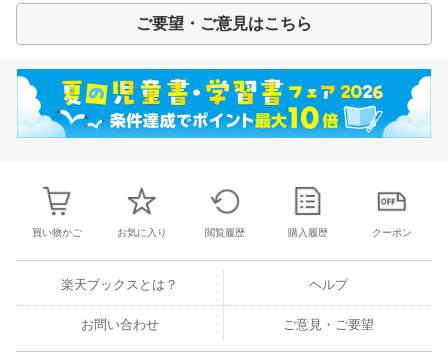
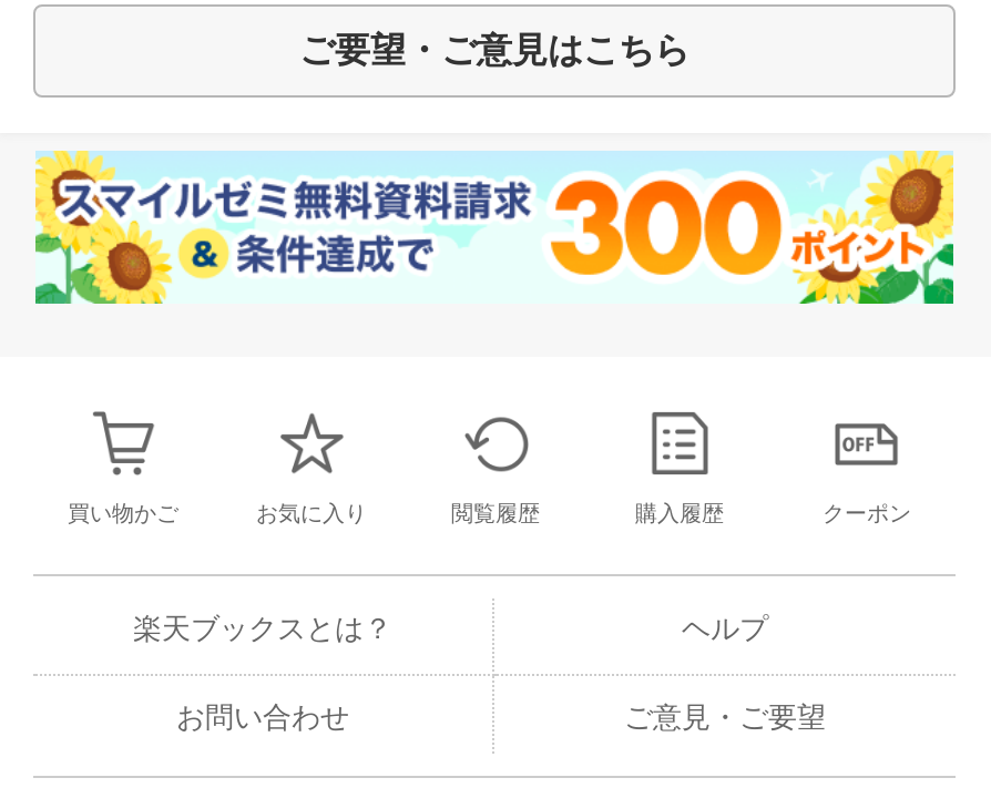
- [image]
+ [image]
